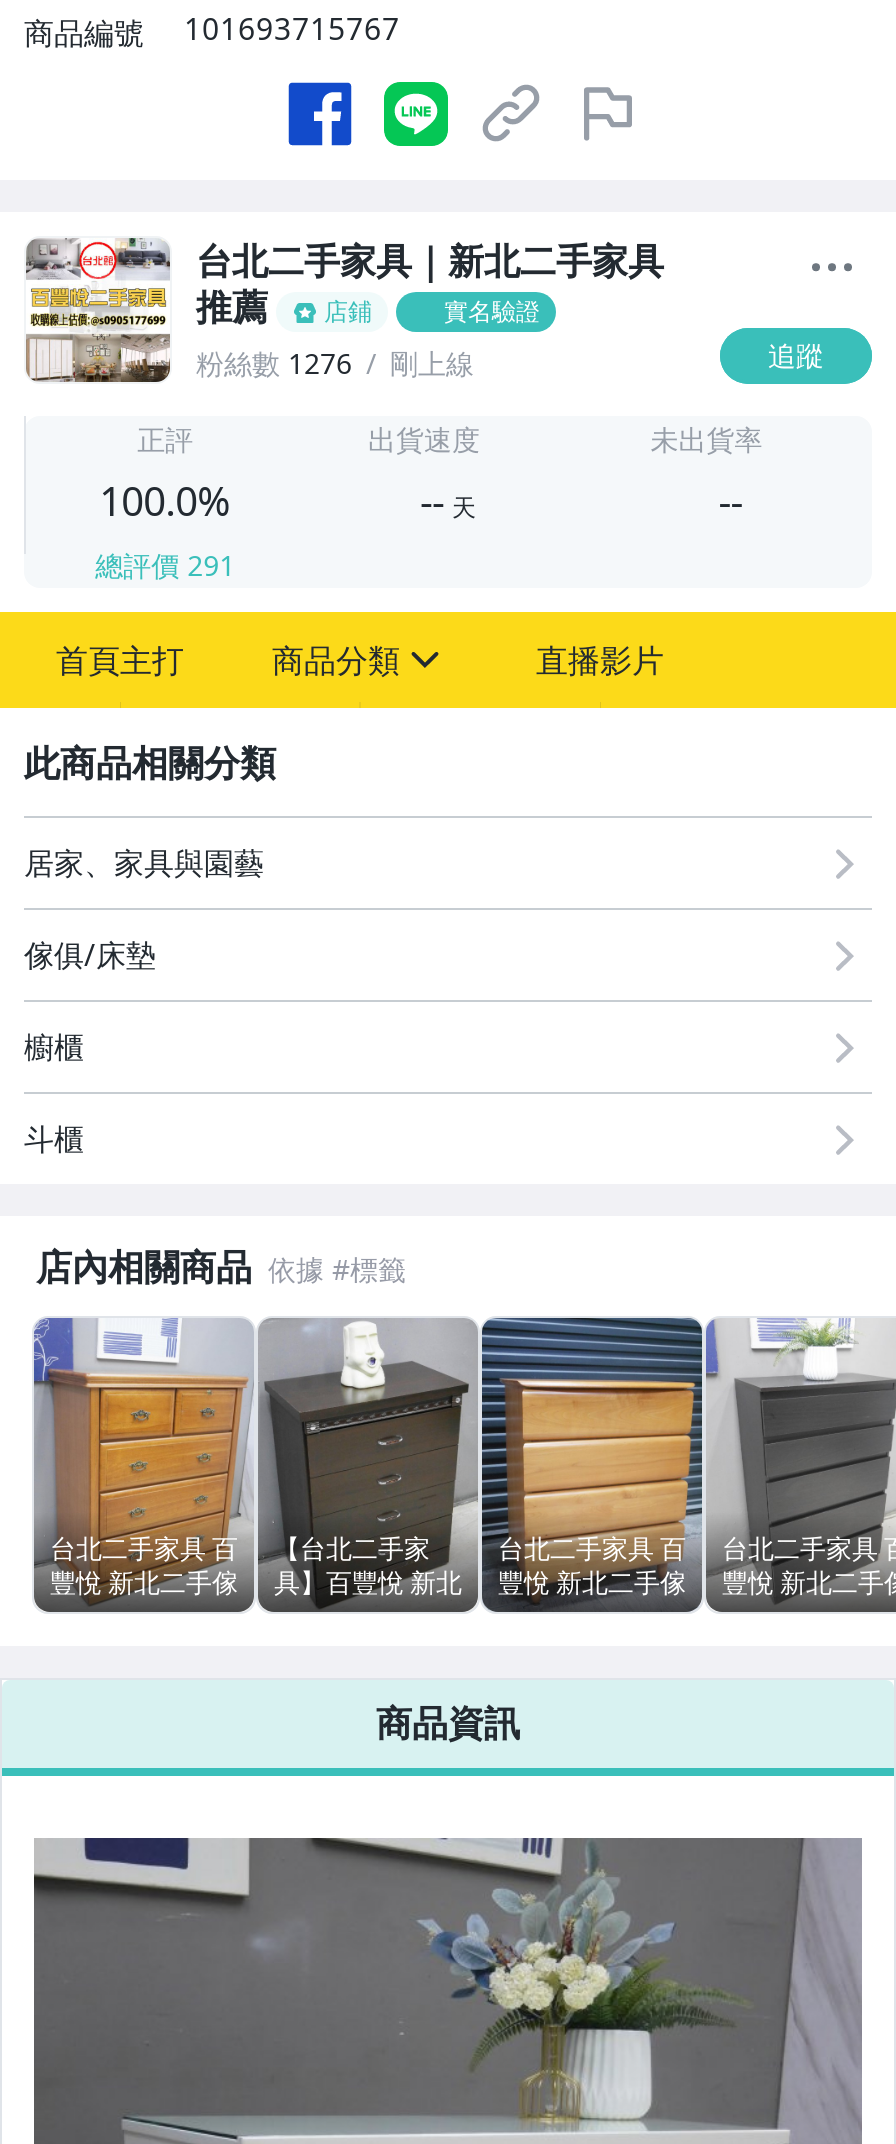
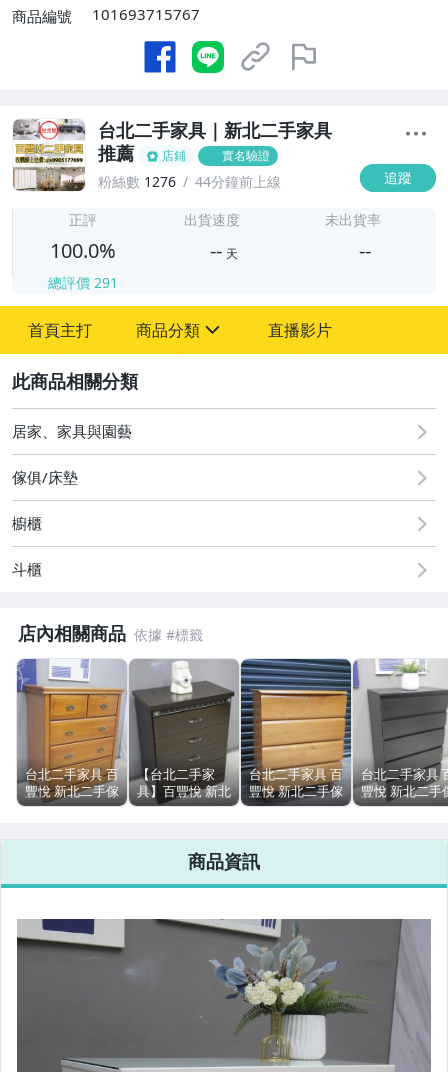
- 剛上線
+ 44分鐘前上線
